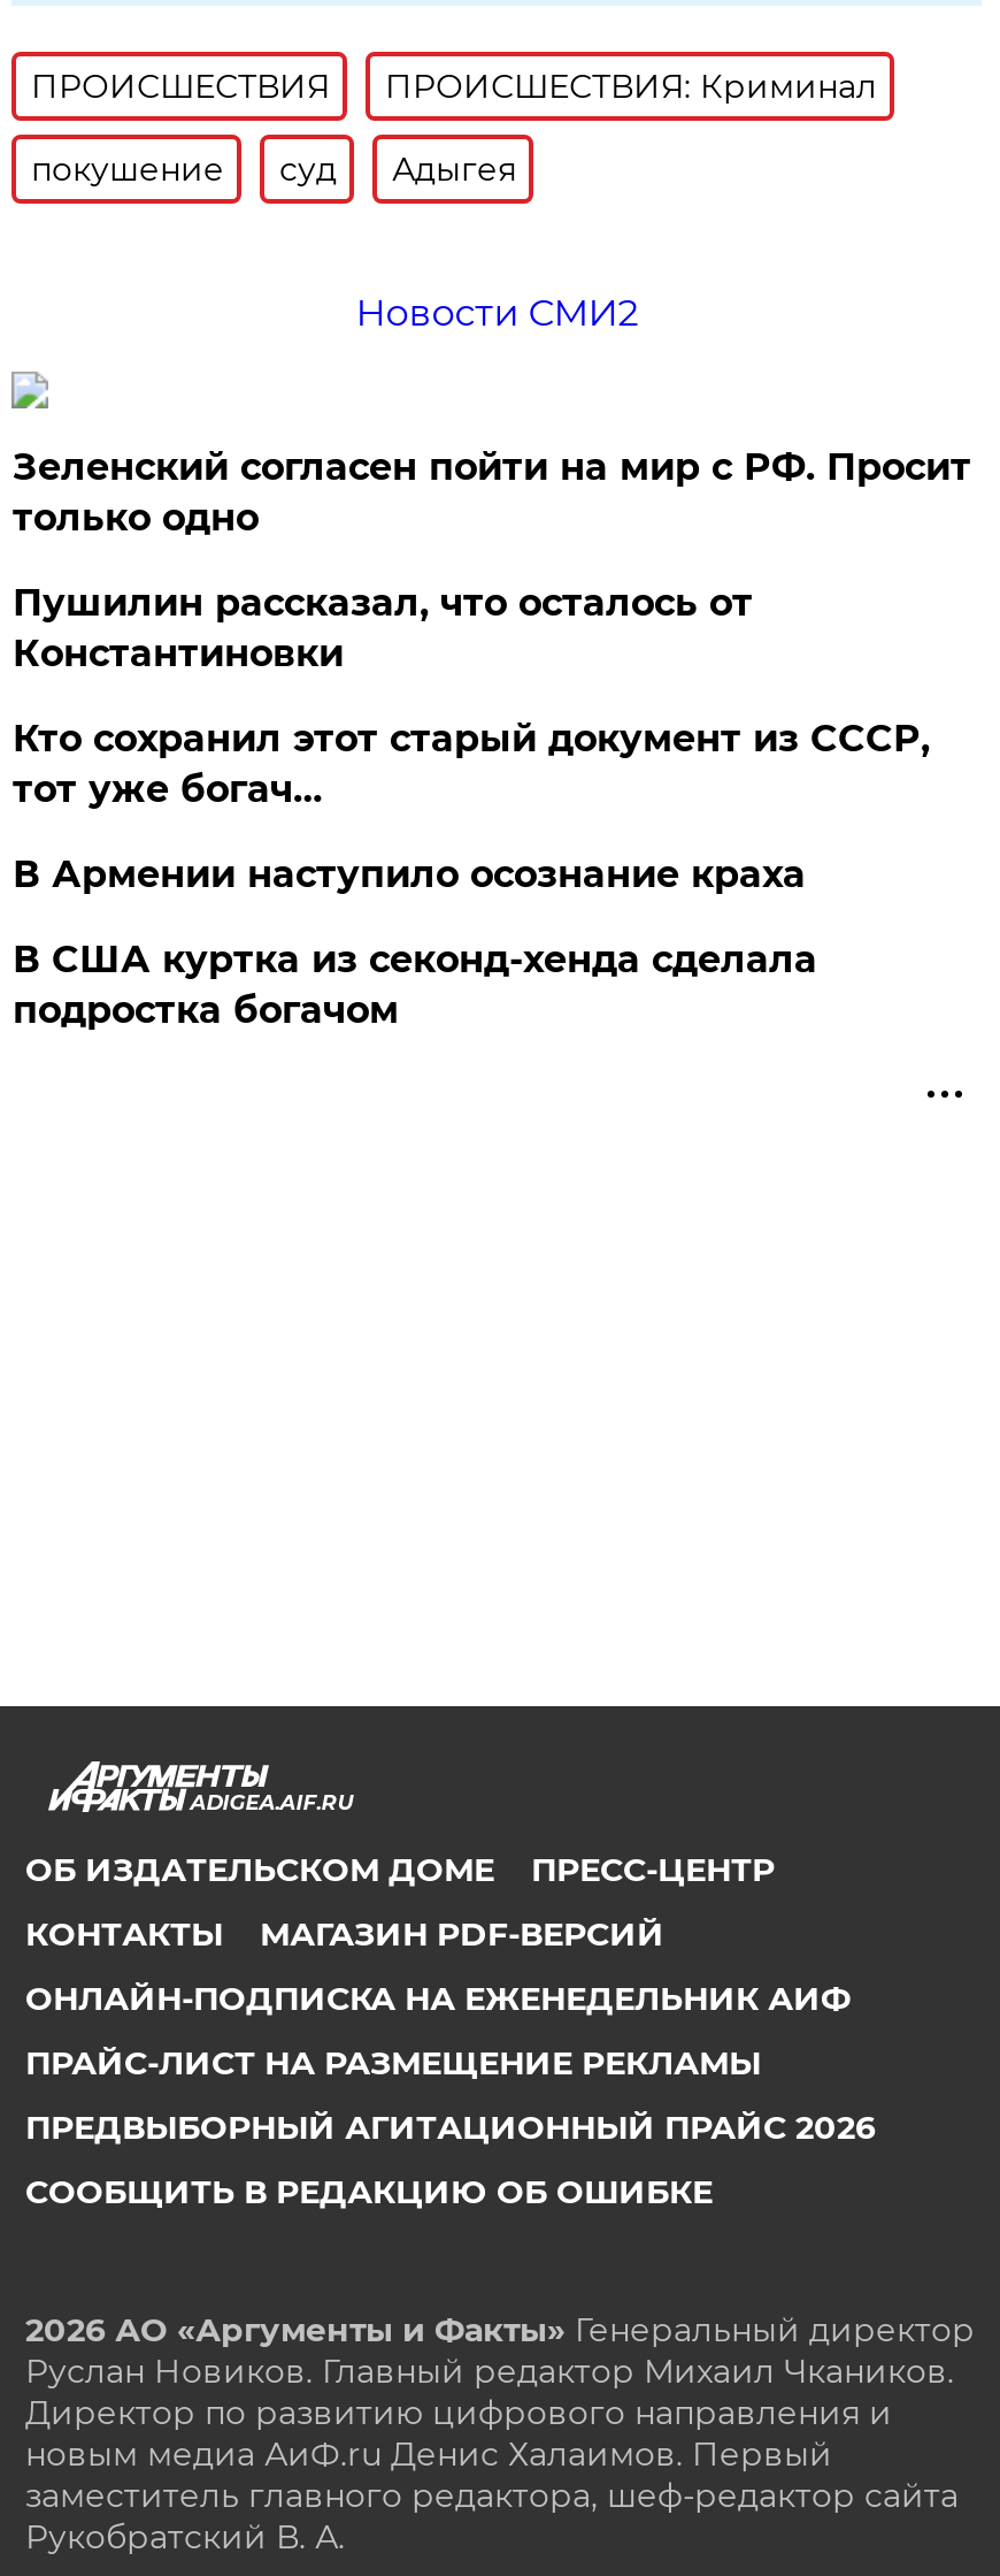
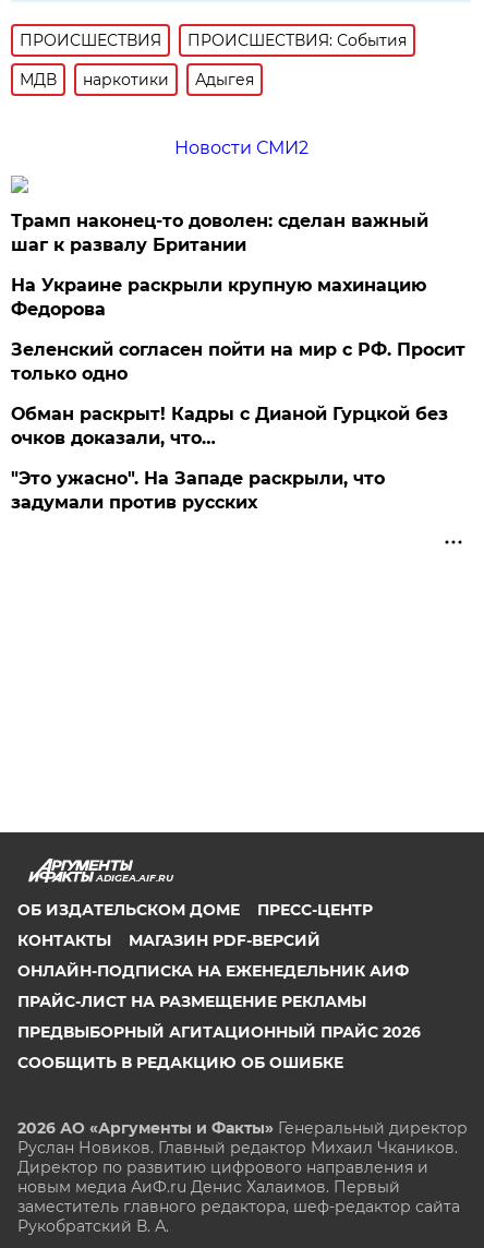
- ПРОИСШЕСТВИЯ: Криминал
+ ПРОИСШЕСТВИЯ: События

- покушение
- суд
+ МДВ
+ наркотики

+ Трамп наконец-то доволен: сделан важный
+ шаг к развалу Британии
+ На Украине раскрыли крупную махинацию
+ Федорова

moved down: Зеленский согласен пойти на мир с РФ. Просит | только одно

- Пушилин рассказал, что осталось от
- Константиновки
- Кто сохранил этот старый документ из СССР,
- тот уже богач…
- В Армении наступило осознание краха
- В США куртка из секонд-хенда сделала
- подростка богачом
+ Обман раскрыт! Кадры с Дианой Гурцкой без
+ очков доказали, что…
+ "Это ужасно". На Западе раскрыли, что
+ задумали против русских
